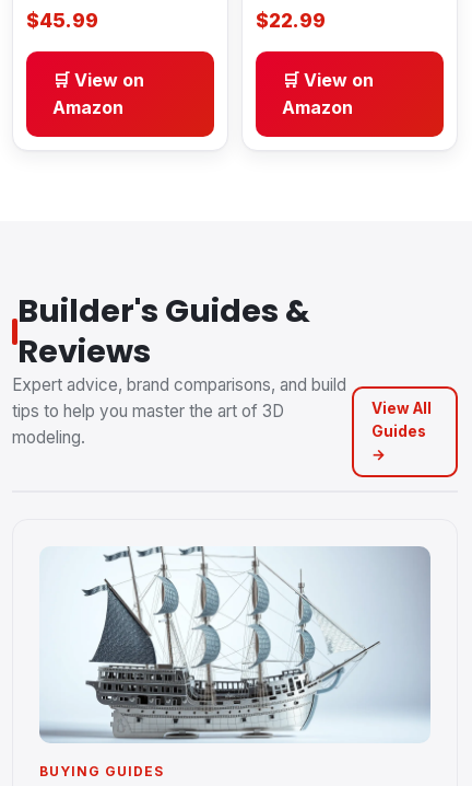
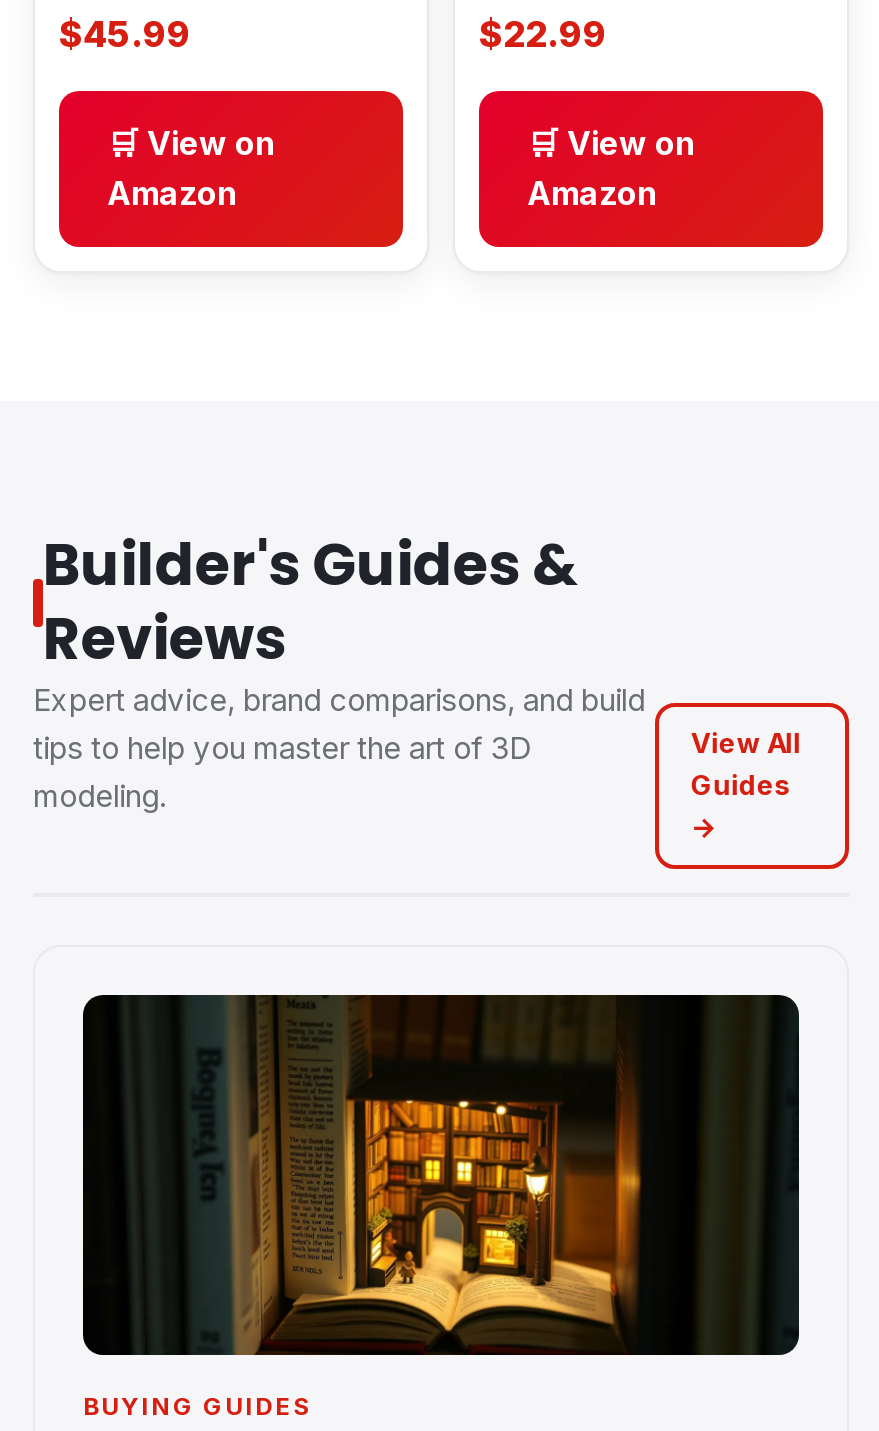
- [image]
+ [image]
